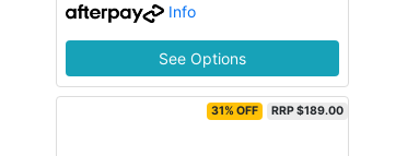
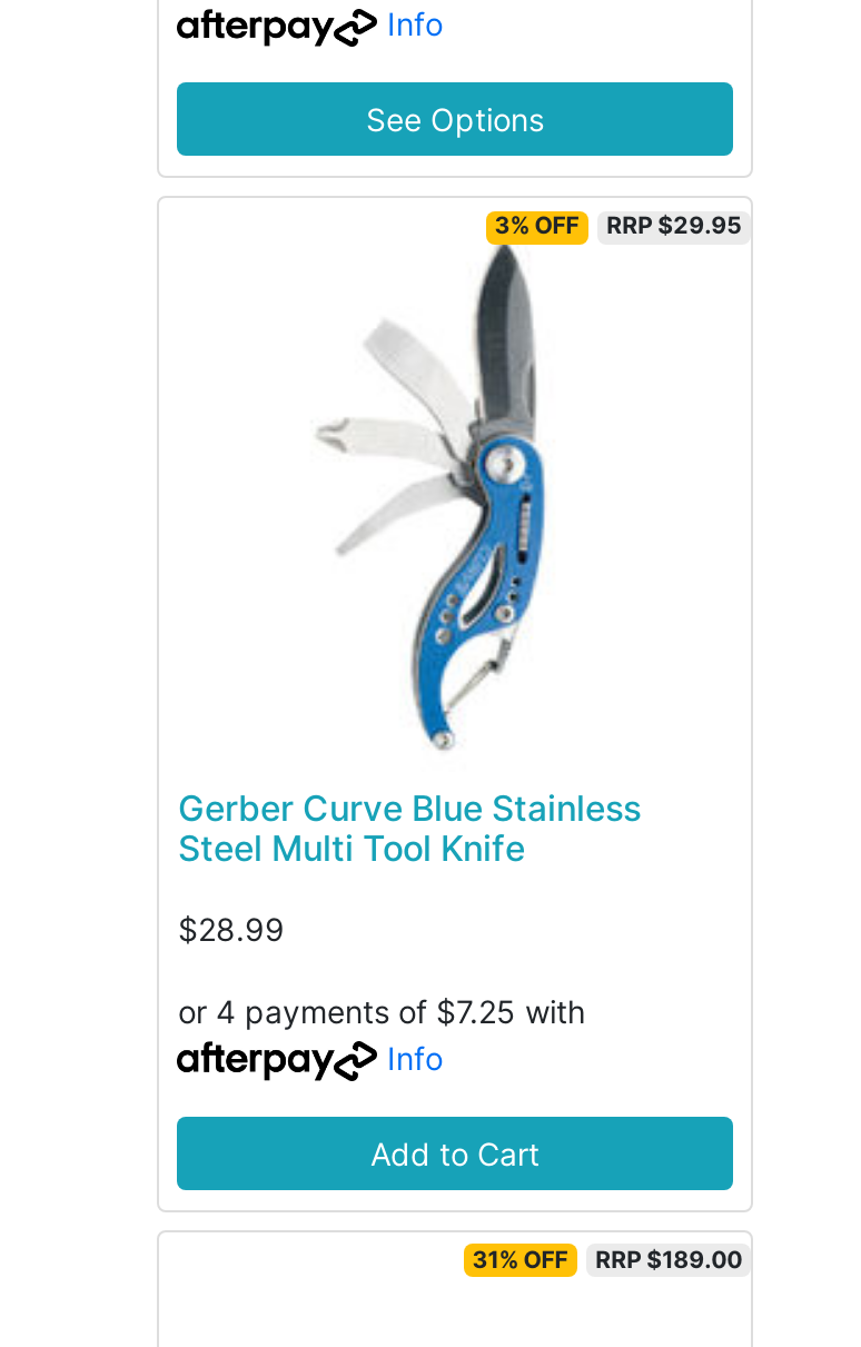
+ [image]
+ Gerber Curve Blue Stainless
+ Steel Multi Tool Knife
+ $28.99
+ or 4 payments of $7.25 with
+ Info
+ Add to Cart

+ 3% OFF
+ RRP $29.95
